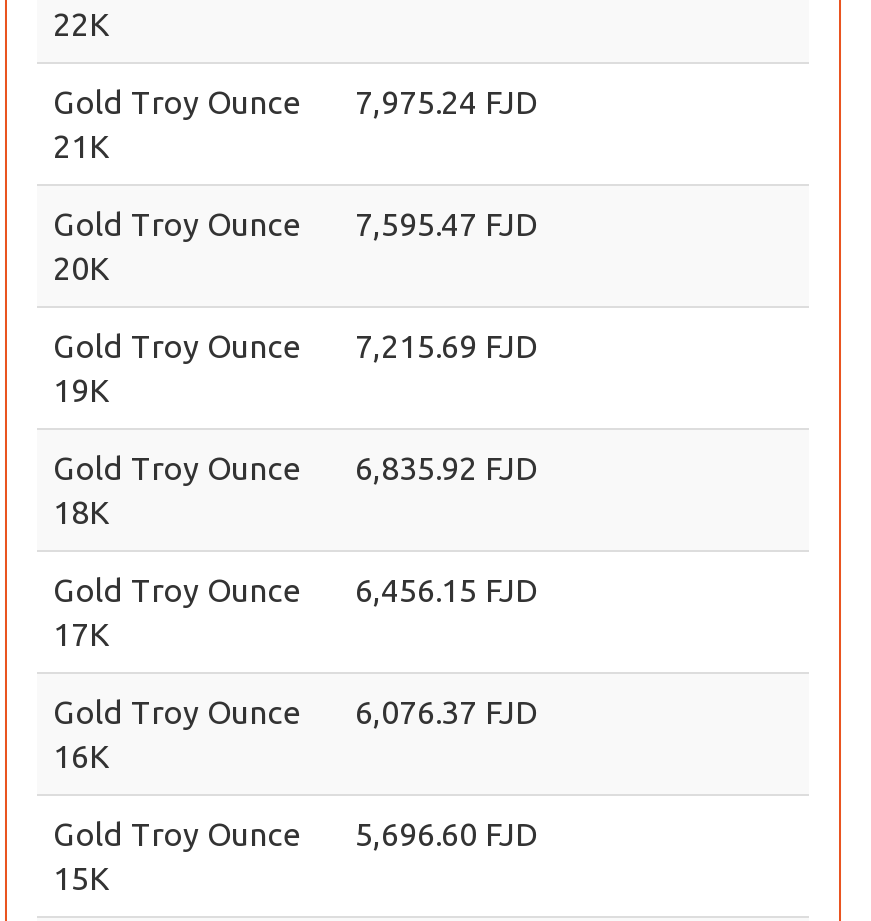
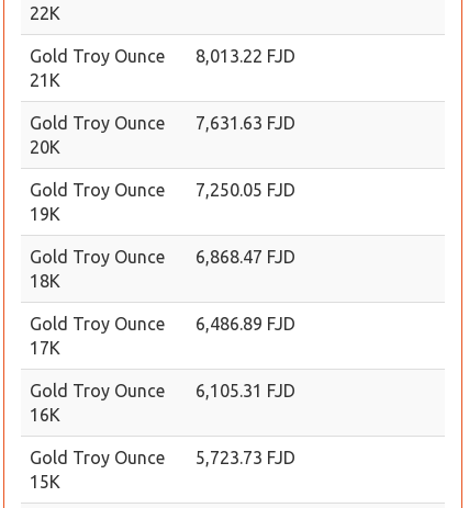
- Gold Troy Ounce 7,975.24 FJD
+ Gold Troy Ounce 8,013.22 FJD

- Gold Troy Ounce 7,595.47 FJD
+ Gold Troy Ounce 7,631.63 FJD

- Gold Troy Ounce 7,215.69 FJD
+ Gold Troy Ounce 7,250.05 FJD

- Gold Troy Ounce 6,835.92 FJD
+ Gold Troy Ounce 6,868.47 FJD

- Gold Troy Ounce 6,456.15 FJD
+ Gold Troy Ounce 6,486.89 FJD

- Gold Troy Ounce 6,076.37 FJD
+ Gold Troy Ounce 6,105.31 FJD

- Gold Troy Ounce 5,696.60 FJD
+ Gold Troy Ounce 5,723.73 FJD
